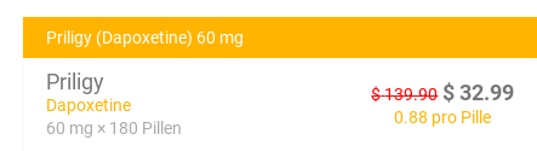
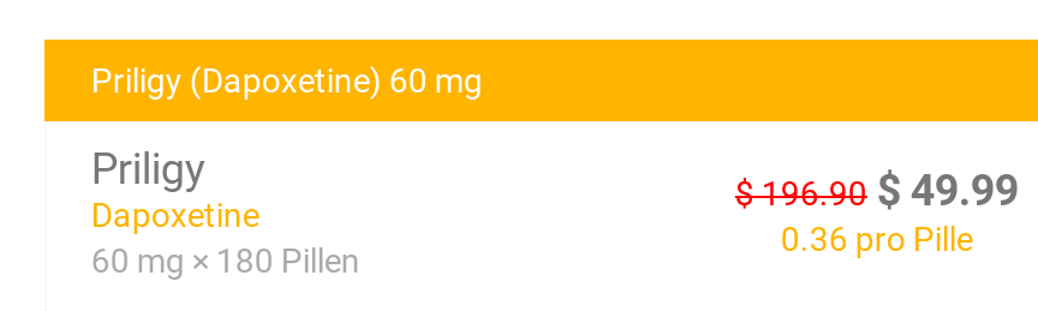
- $ 139.90 $ 32.99
+ $ 196.90 $ 49.99

- 0.88 pro Pille
+ 0.36 pro Pille
